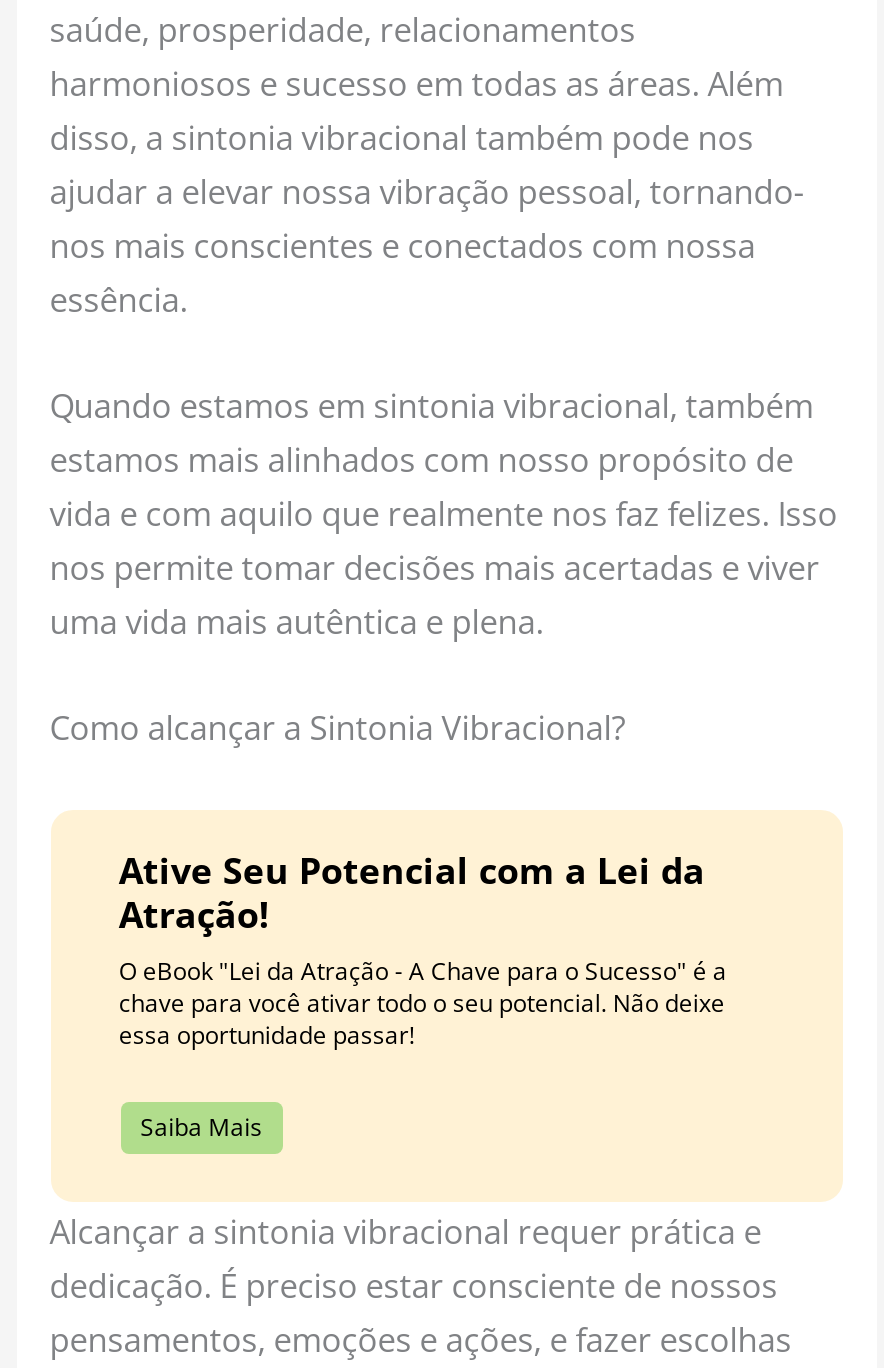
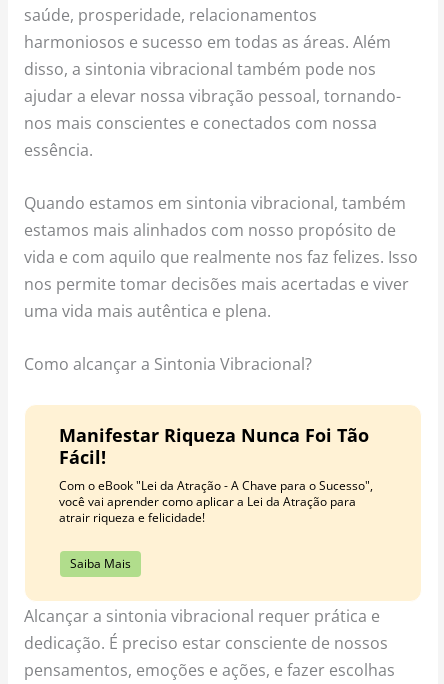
- Ative Seu Potencial com a Lei da
- Atração!
- O eBook "Lei da Atração - A Chave para o Sucesso" é a
- chave para você ativar todo o seu potencial. Não deixe
- essa oportunidade passar!
+ Manifestar Riqueza Nunca Foi Tão
+ Fácil!
+ Com o eBook "Lei da Atração - A Chave para o Sucesso",
+ você vai aprender como aplicar a Lei da Atração para
+ atrair riqueza e felicidade!
